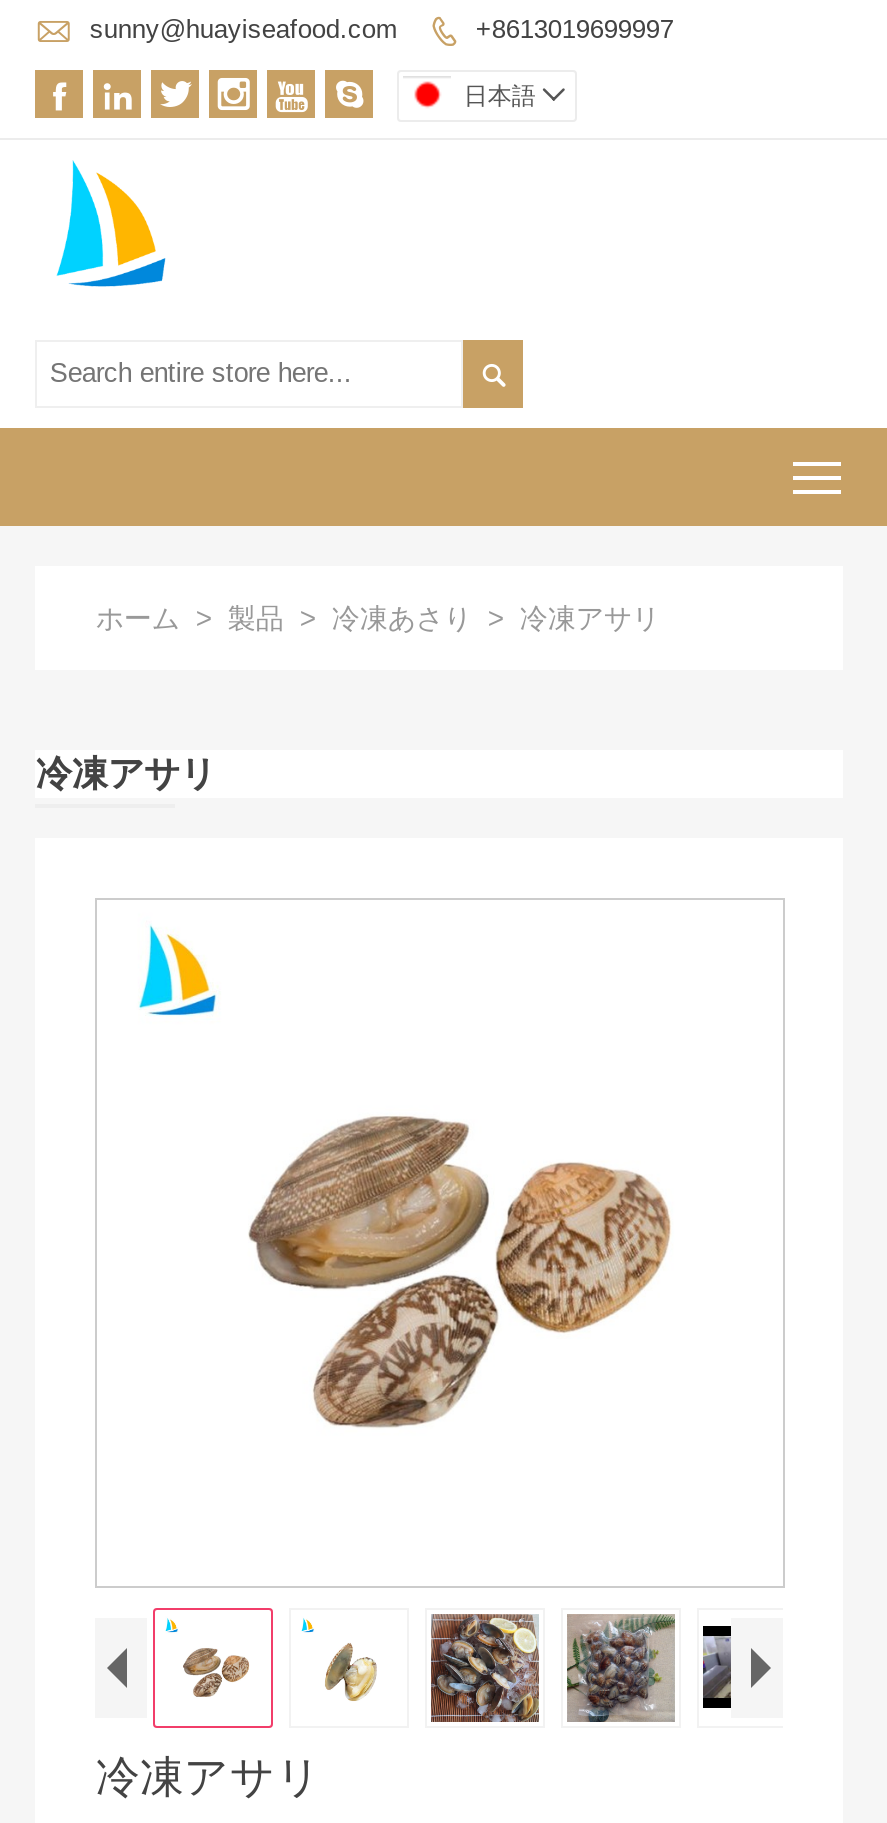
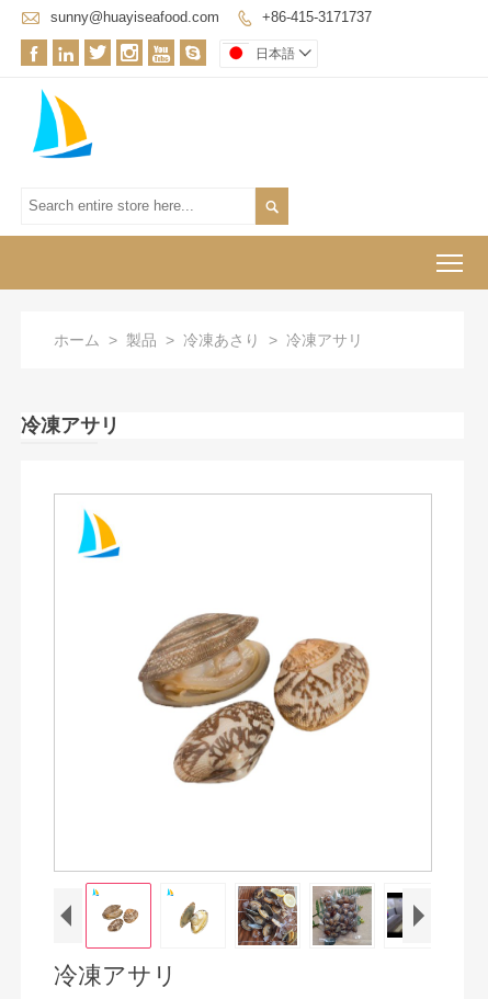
- +8613019699997
+ +86-415-3171737
